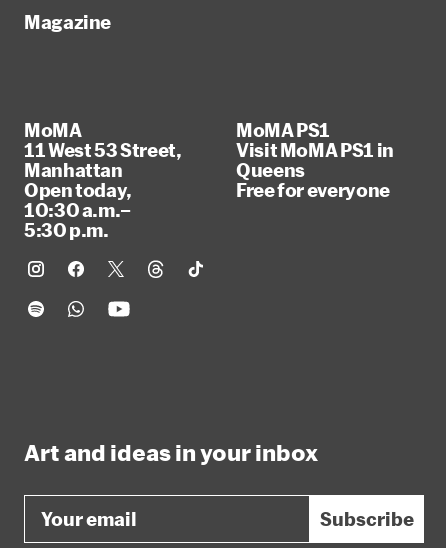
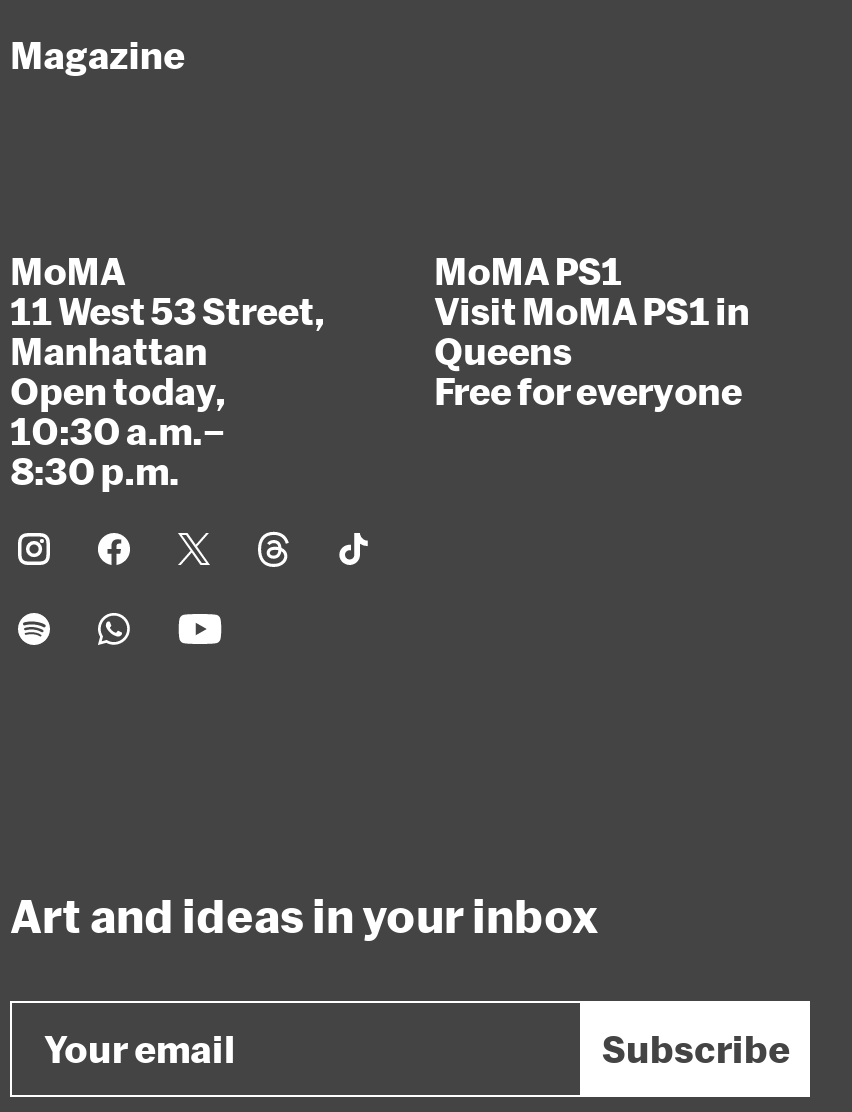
- 5:30 p.m.
+ 8:30 p.m.
